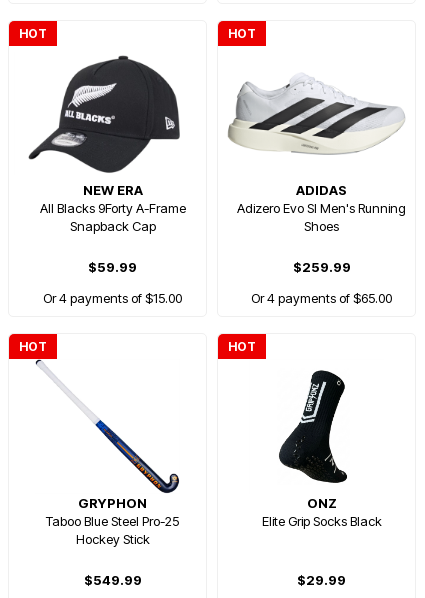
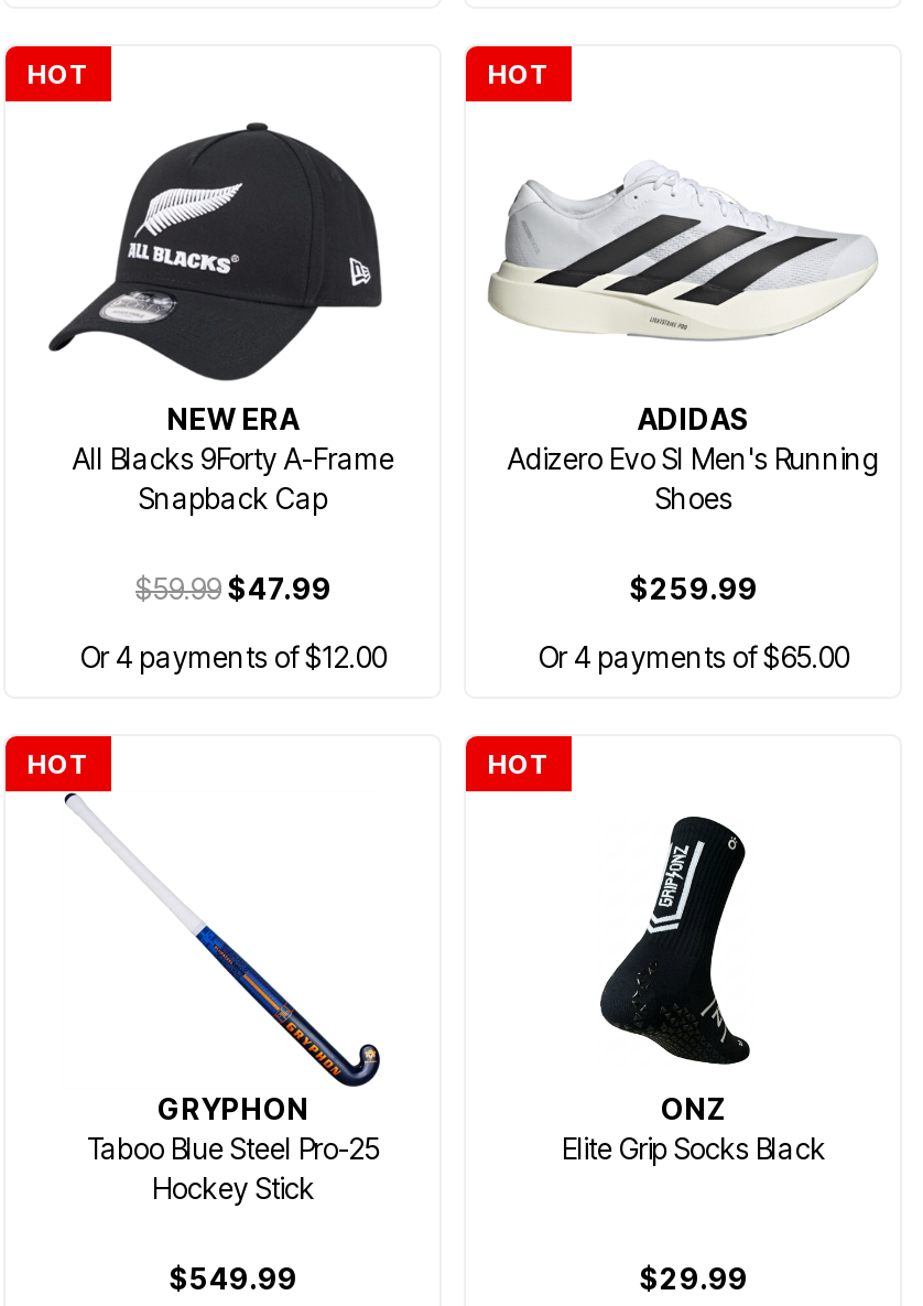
- $59.99
+ $59.99 $47.99

- Or 4 payments of $15.00
+ Or 4 payments of $12.00
